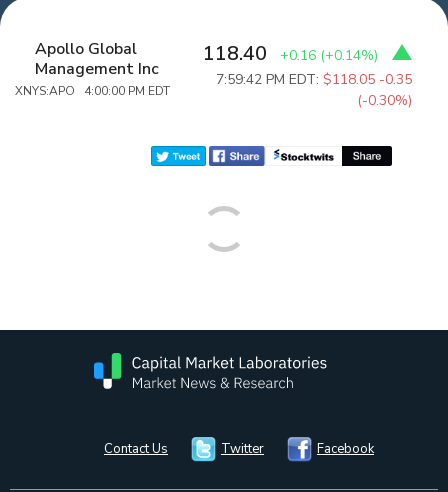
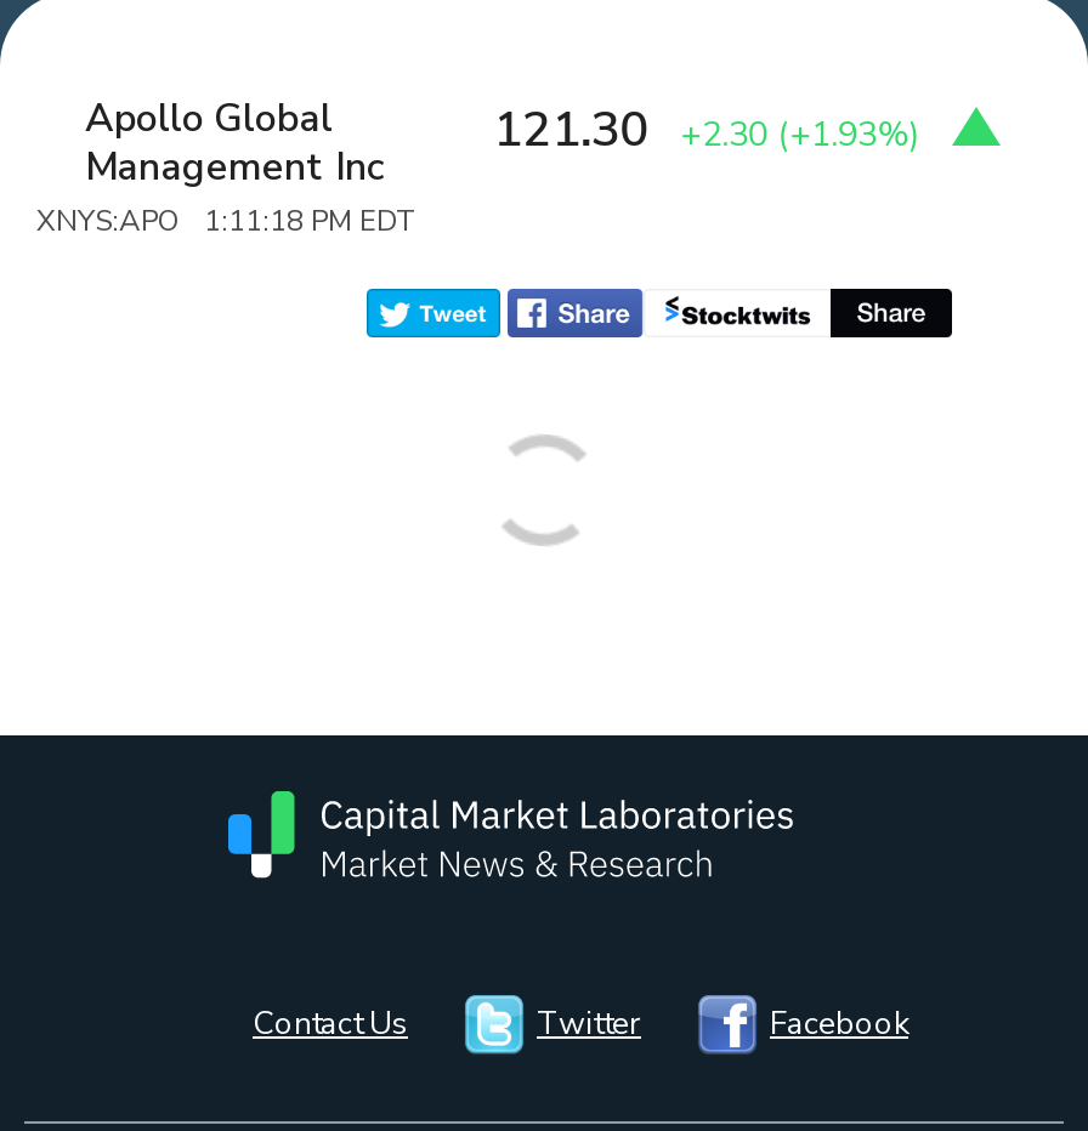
- 118.40
- +0.16 (+0.14%)
- 7:59:42 PM EDT: $118.05 -0.35
- (-0.30%)
+ 121.30
+ +2.30 (+1.93%)

- XNYS:APO 4:00:00 PM EDT
+ XNYS:APO 1:11:18 PM EDT
